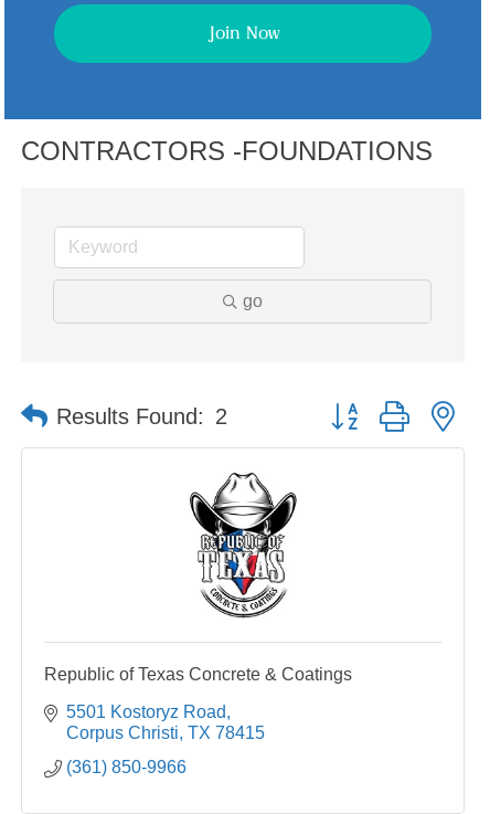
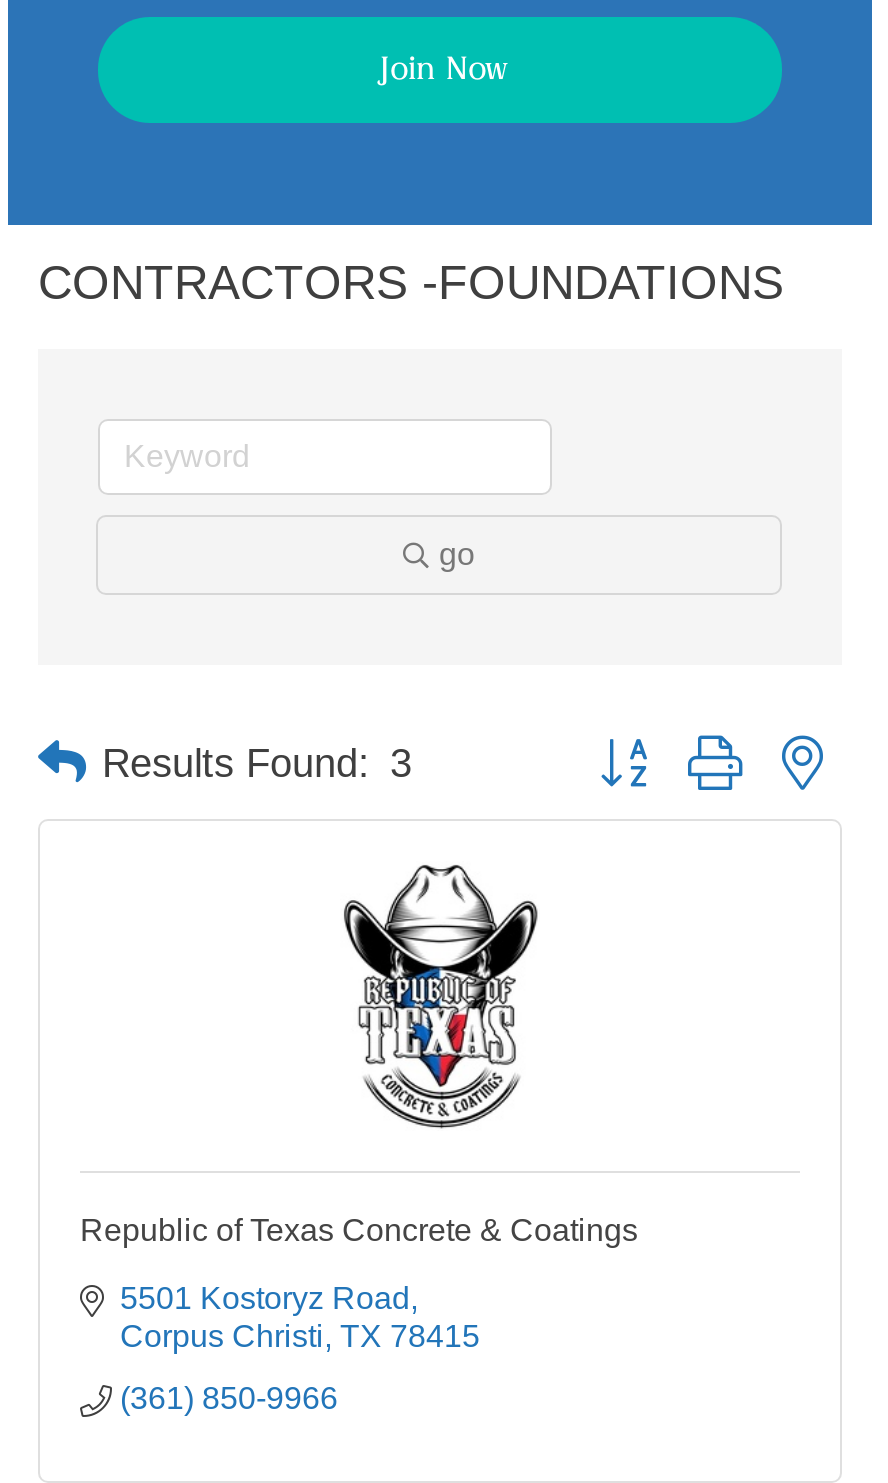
- Results Found: 2
+ Results Found: 3
